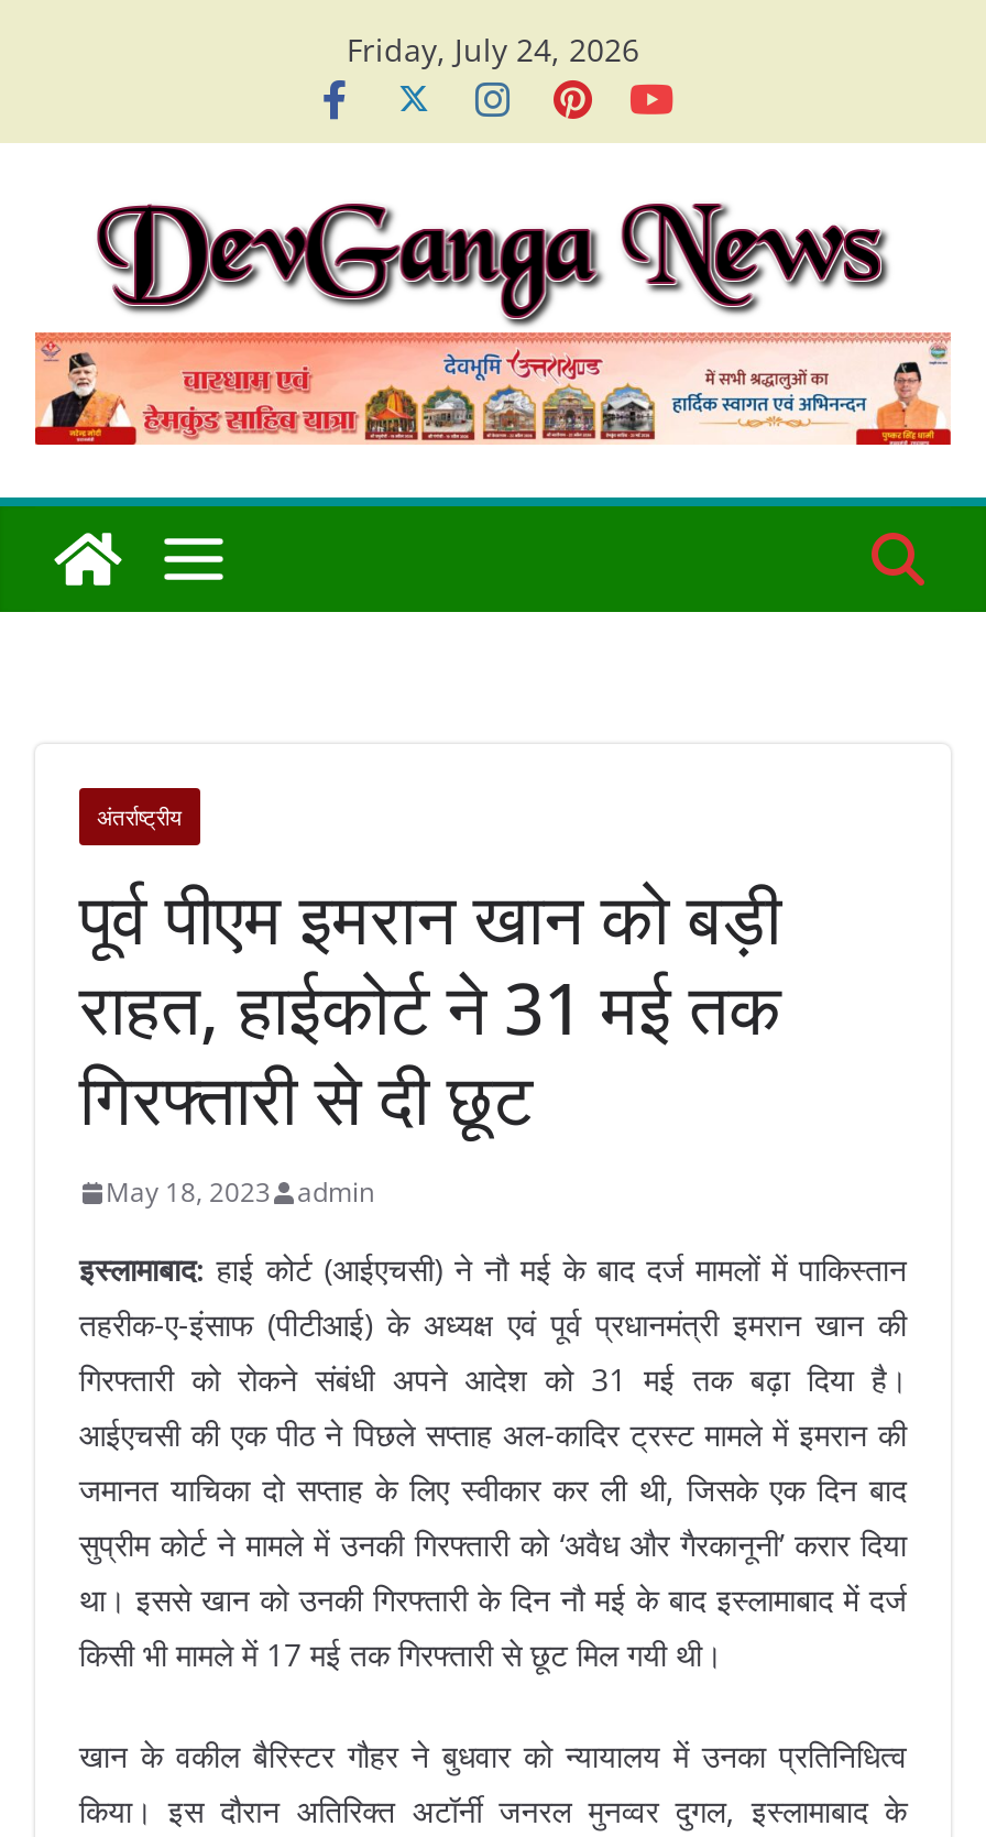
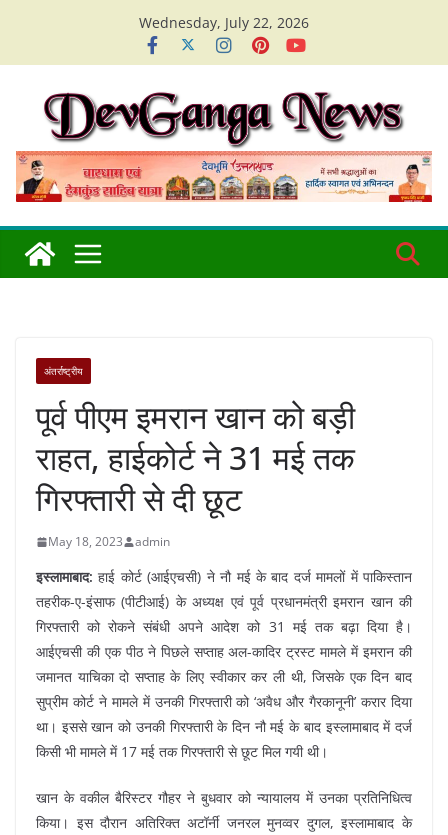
- Friday, July 24, 2026
+ Wednesday, July 22, 2026
